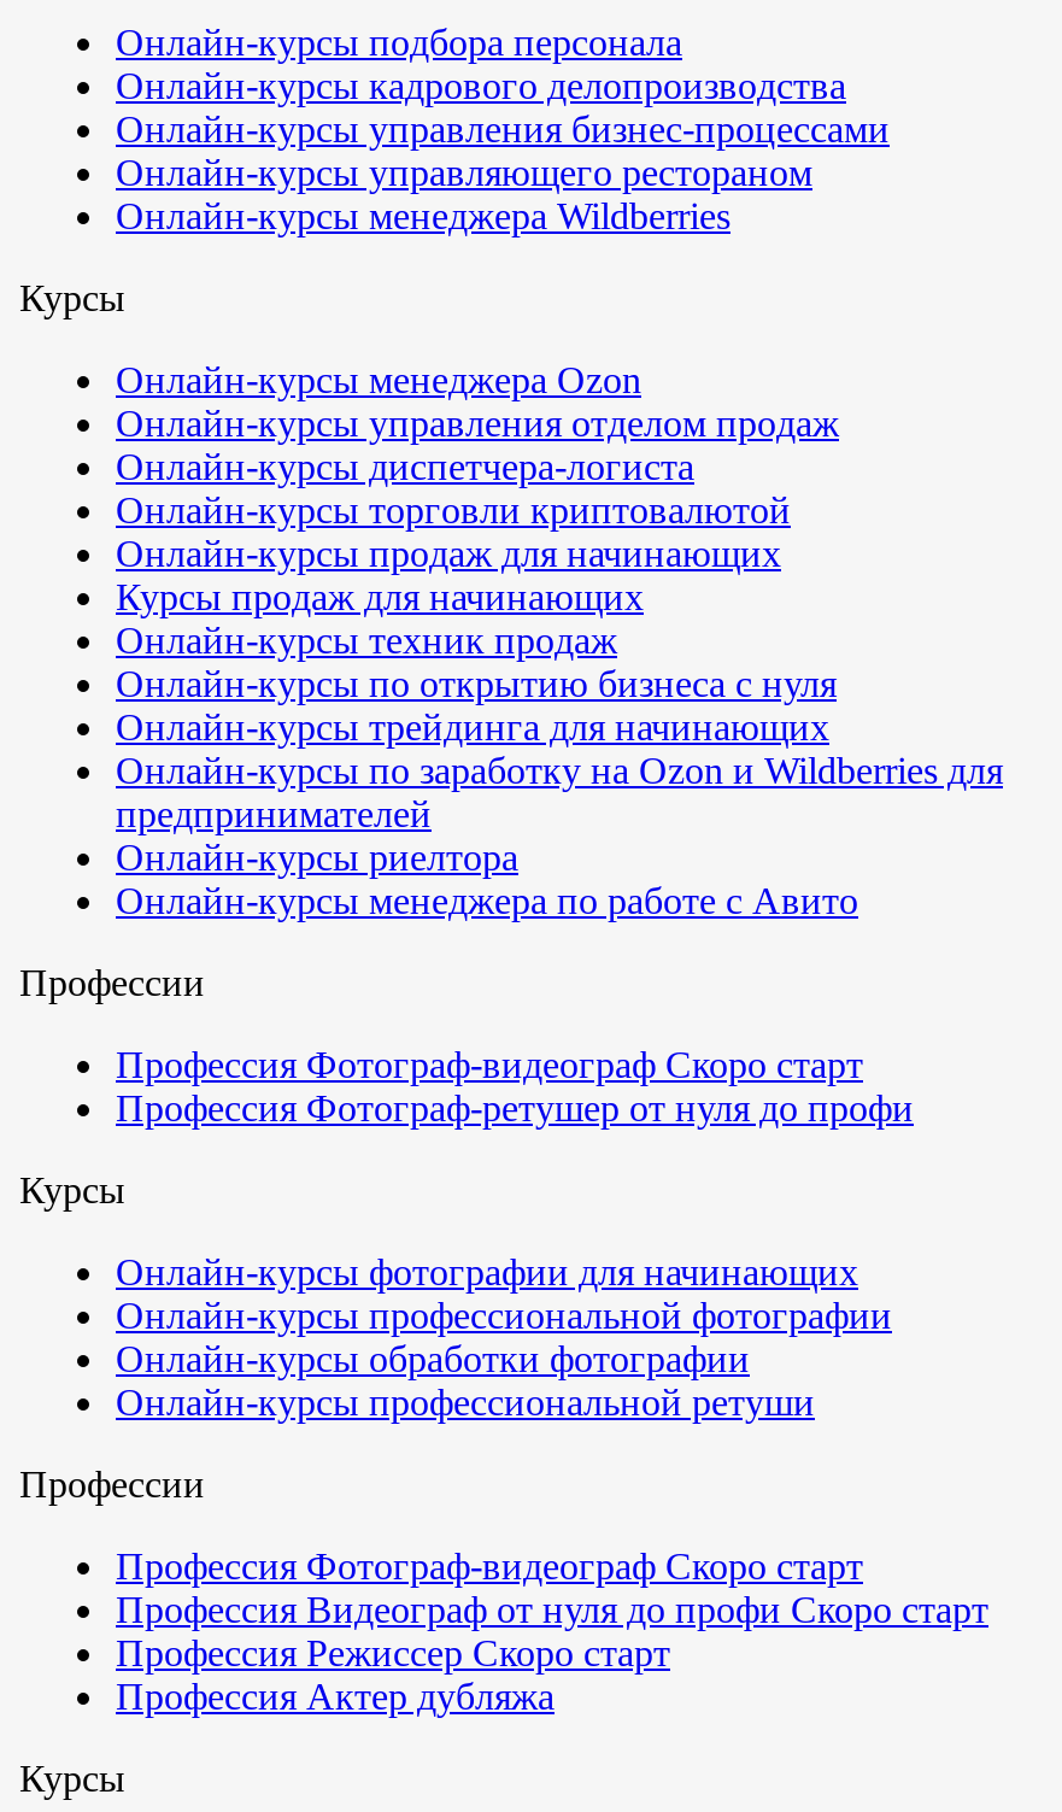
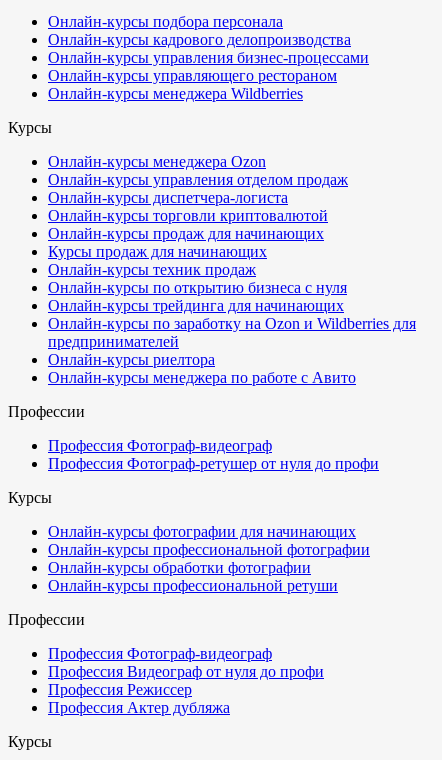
- Профессия Фотограф-видеограф Скоро старт
+ Профессия Фотограф-видеограф

- Профессия Фотограф-видеограф Скоро старт
- Профессия Видеограф от нуля до профи Скоро старт
- Профессия Режиссер Скоро старт
+ Профессия Фотограф-видеограф
+ Профессия Видеограф от нуля до профи
+ Профессия Режиссер
